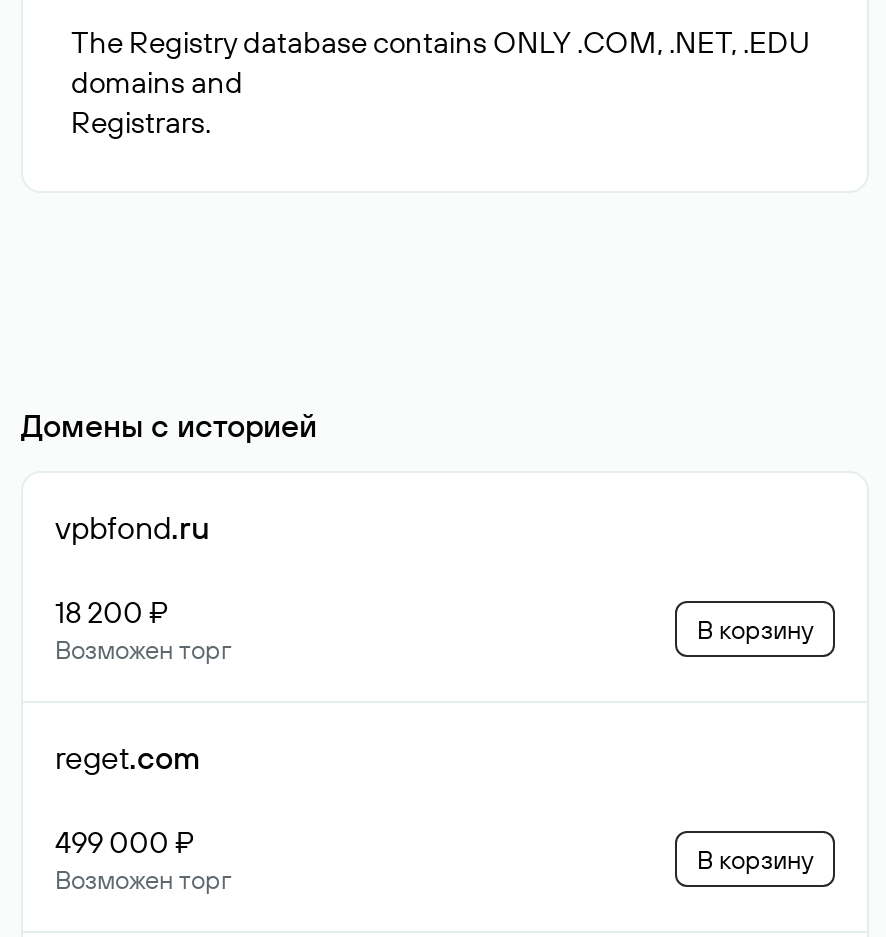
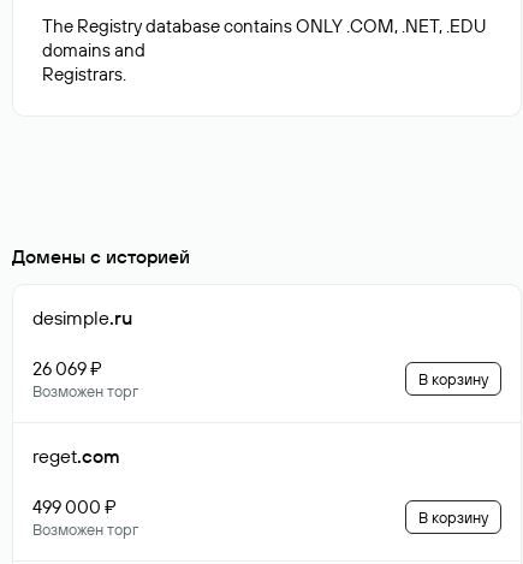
- vpbfond.ru
+ desimple.ru

- 18 200 ₽
+ 26 069 ₽
